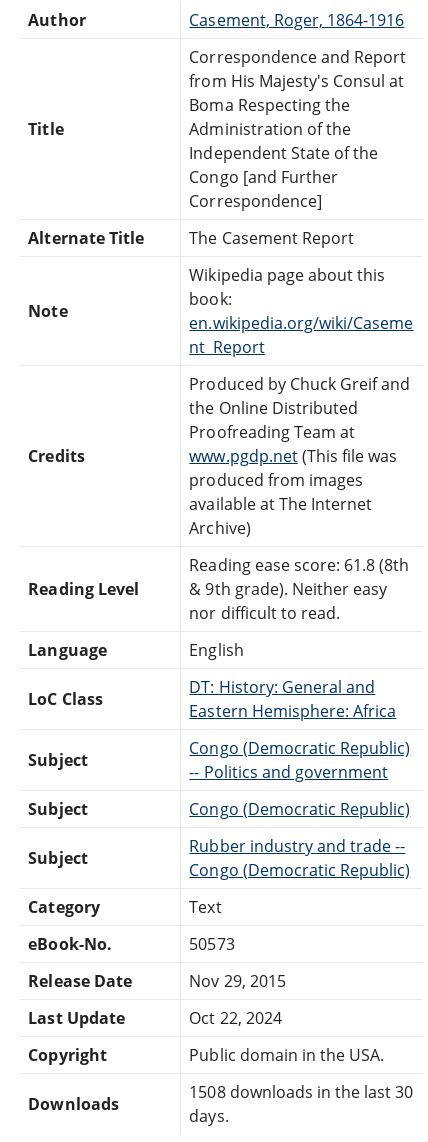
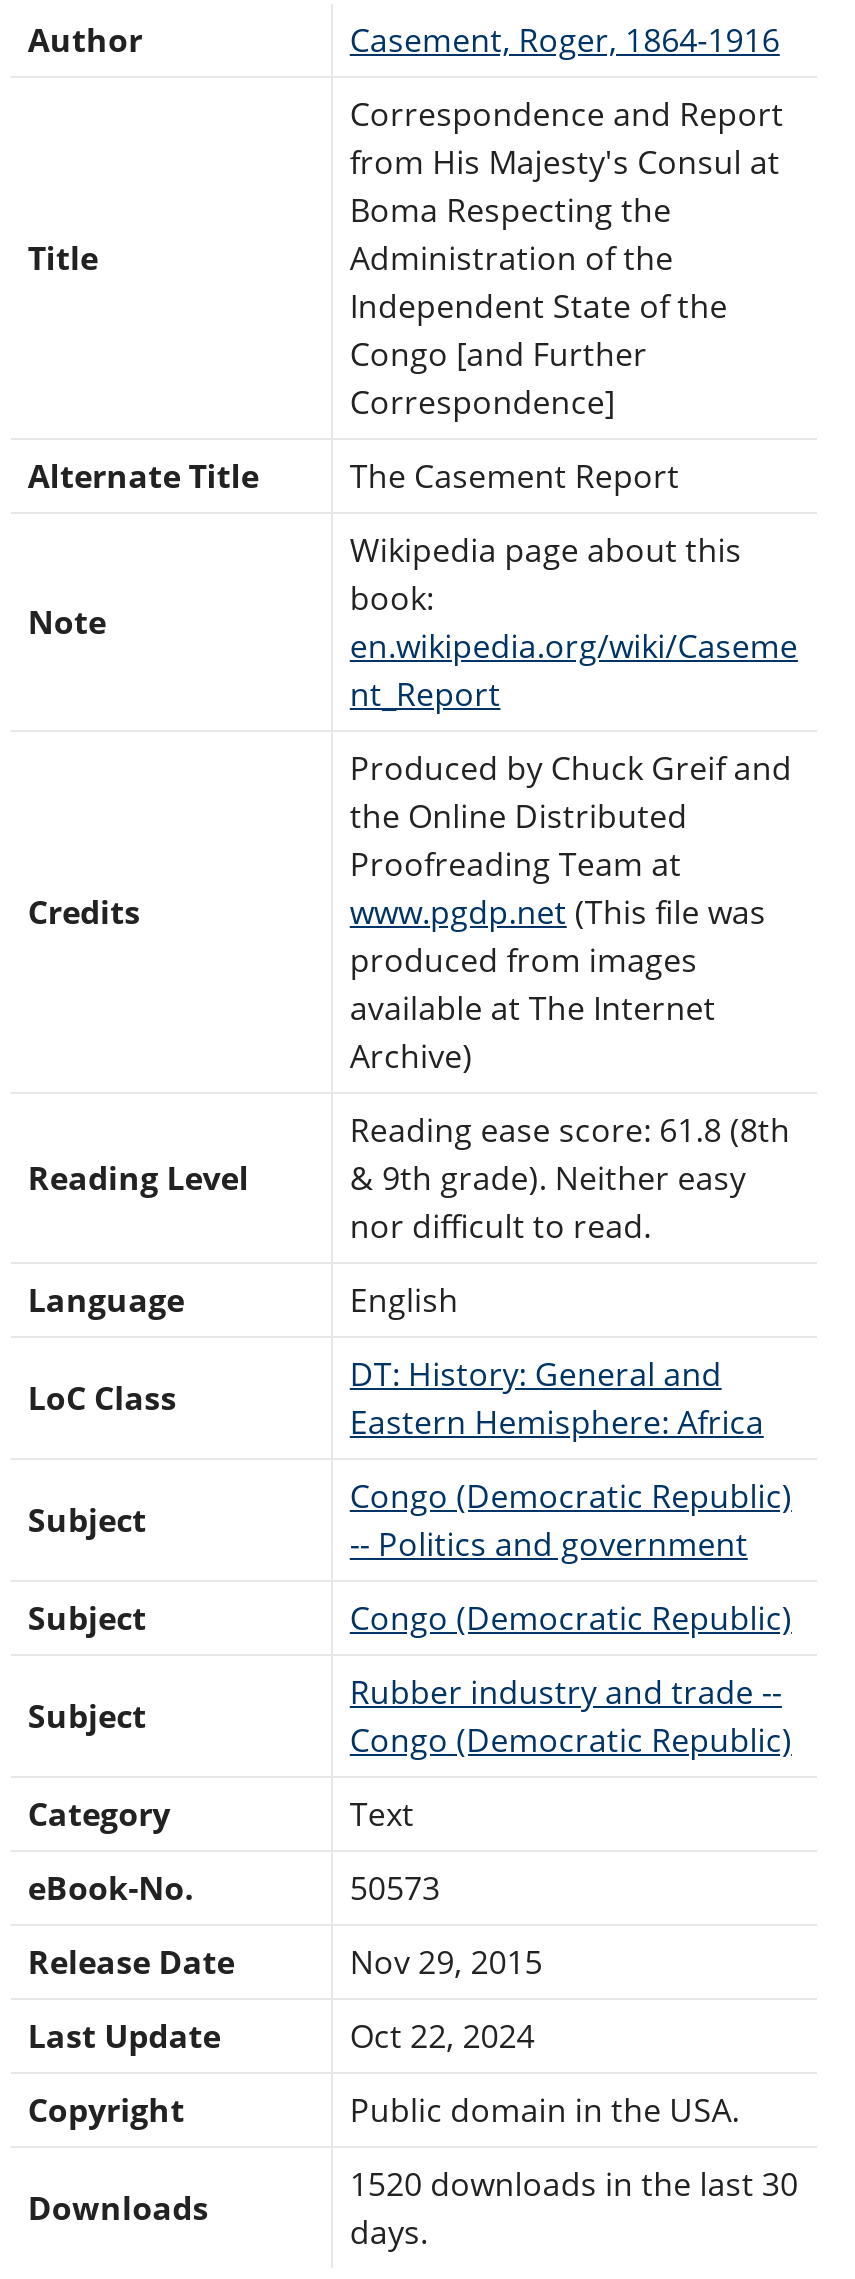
- 1508 downloads in the last 30
+ 1520 downloads in the last 30
